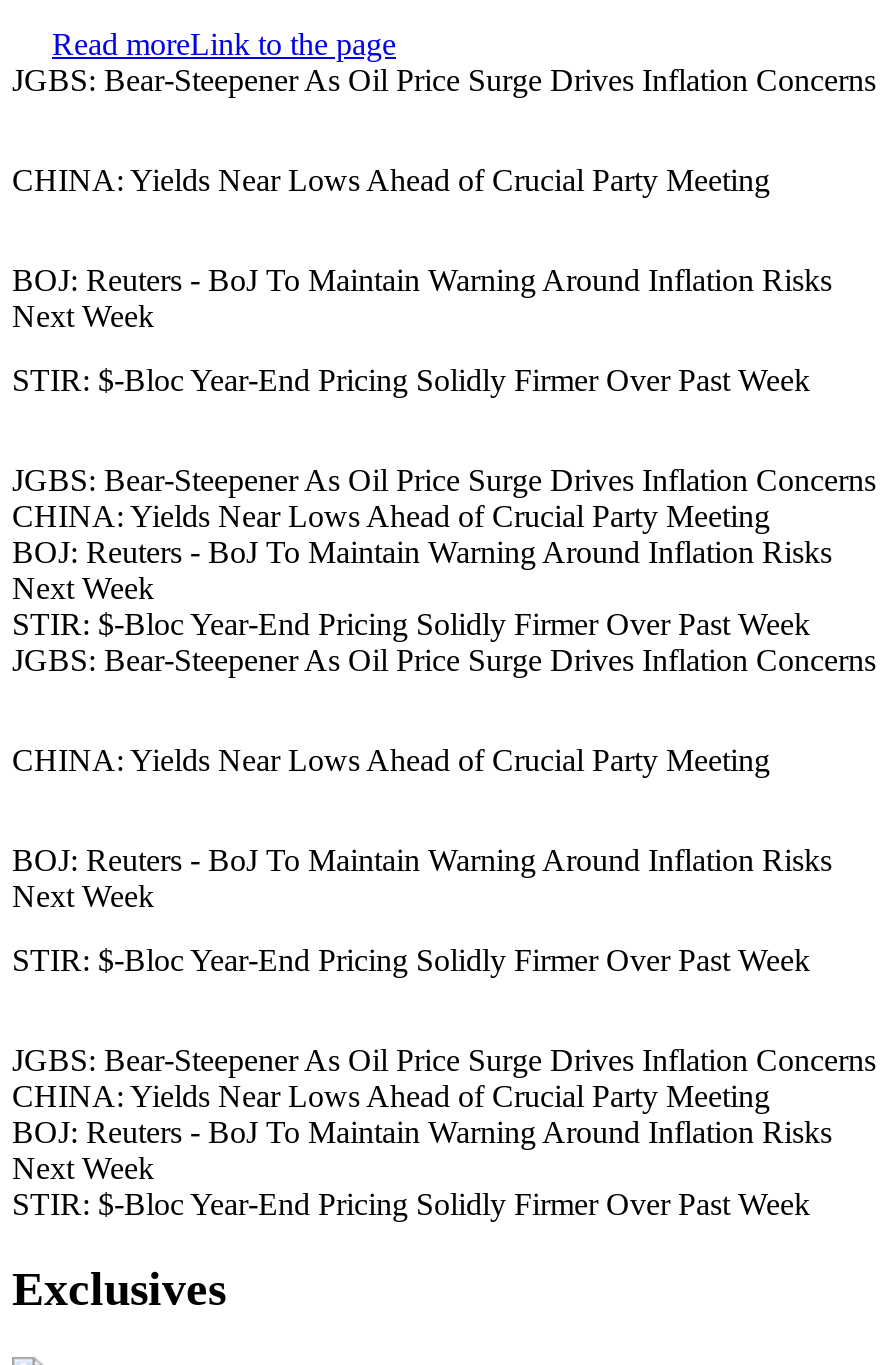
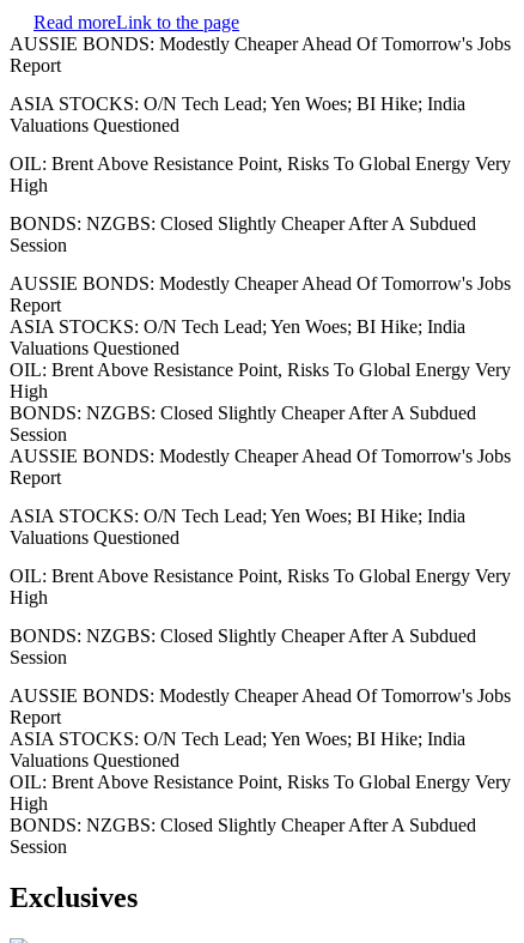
- JGBS: Bear-Steepener As Oil Price Surge Drives Inflation Concerns
+ AUSSIE BONDS: Modestly Cheaper Ahead Of Tomorrow's Jobs
+ Report

- CHINA: Yields Near Lows Ahead of Crucial Party Meeting
+ ASIA STOCKS: O/N Tech Lead; Yen Woes; BI Hike; India
+ Valuations Questioned

- BOJ: Reuters - BoJ To Maintain Warning Around Inflation Risks
- Next Week
+ OIL: Brent Above Resistance Point, Risks To Global Energy Very
+ High

- STIR: $-Bloc Year-End Pricing Solidly Firmer Over Past Week
+ BONDS: NZGBS: Closed Slightly Cheaper After A Subdued
+ Session

- JGBS: Bear-Steepener As Oil Price Surge Drives Inflation Concerns
- CHINA: Yields Near Lows Ahead of Crucial Party Meeting
- BOJ: Reuters - BoJ To Maintain Warning Around Inflation Risks
- Next Week
- STIR: $-Bloc Year-End Pricing Solidly Firmer Over Past Week
- JGBS: Bear-Steepener As Oil Price Surge Drives Inflation Concerns
+ AUSSIE BONDS: Modestly Cheaper Ahead Of Tomorrow's Jobs
+ Report
+ ASIA STOCKS: O/N Tech Lead; Yen Woes; BI Hike; India
+ Valuations Questioned
+ OIL: Brent Above Resistance Point, Risks To Global Energy Very
+ High
+ BONDS: NZGBS: Closed Slightly Cheaper After A Subdued
+ Session
+ AUSSIE BONDS: Modestly Cheaper Ahead Of Tomorrow's Jobs
+ Report

- CHINA: Yields Near Lows Ahead of Crucial Party Meeting
+ ASIA STOCKS: O/N Tech Lead; Yen Woes; BI Hike; India
+ Valuations Questioned

- BOJ: Reuters - BoJ To Maintain Warning Around Inflation Risks
- Next Week
+ OIL: Brent Above Resistance Point, Risks To Global Energy Very
+ High

- STIR: $-Bloc Year-End Pricing Solidly Firmer Over Past Week
+ BONDS: NZGBS: Closed Slightly Cheaper After A Subdued
+ Session

- JGBS: Bear-Steepener As Oil Price Surge Drives Inflation Concerns
- CHINA: Yields Near Lows Ahead of Crucial Party Meeting
- BOJ: Reuters - BoJ To Maintain Warning Around Inflation Risks
- Next Week
- STIR: $-Bloc Year-End Pricing Solidly Firmer Over Past Week
+ AUSSIE BONDS: Modestly Cheaper Ahead Of Tomorrow's Jobs
+ Report
+ ASIA STOCKS: O/N Tech Lead; Yen Woes; BI Hike; India
+ Valuations Questioned
+ OIL: Brent Above Resistance Point, Risks To Global Energy Very
+ High
+ BONDS: NZGBS: Closed Slightly Cheaper After A Subdued
+ Session
